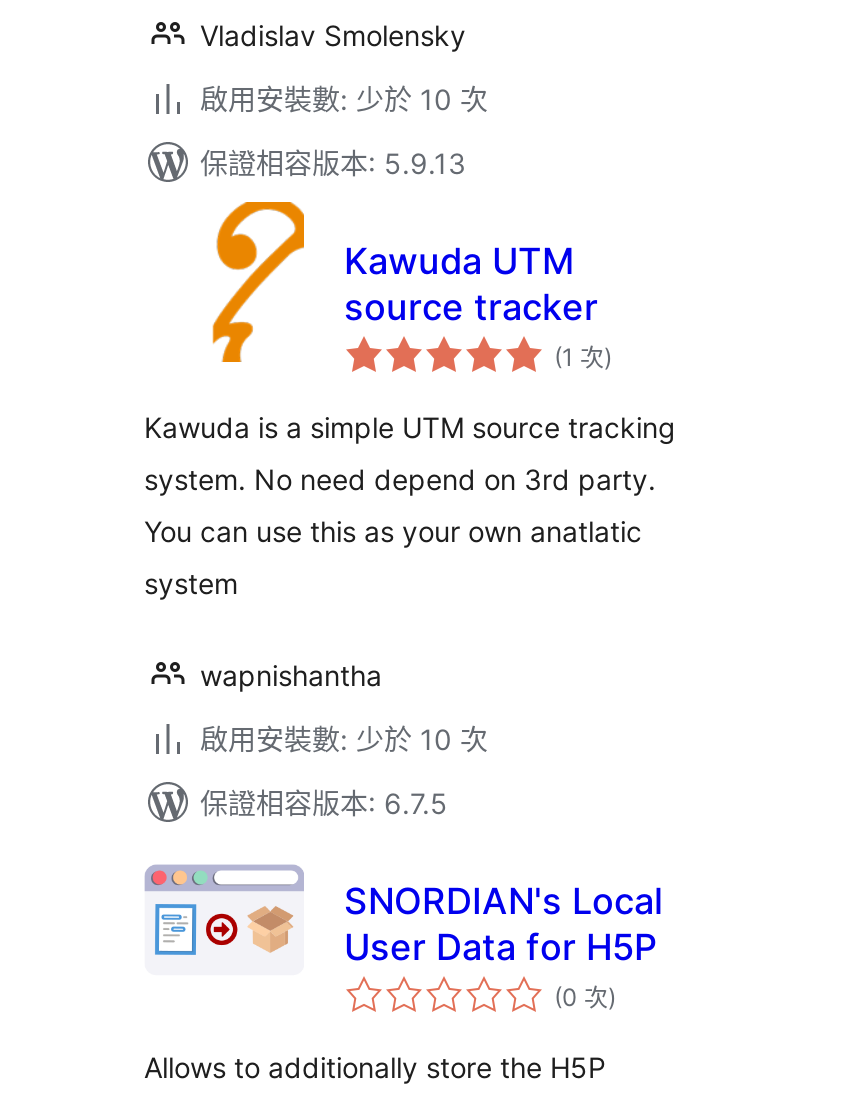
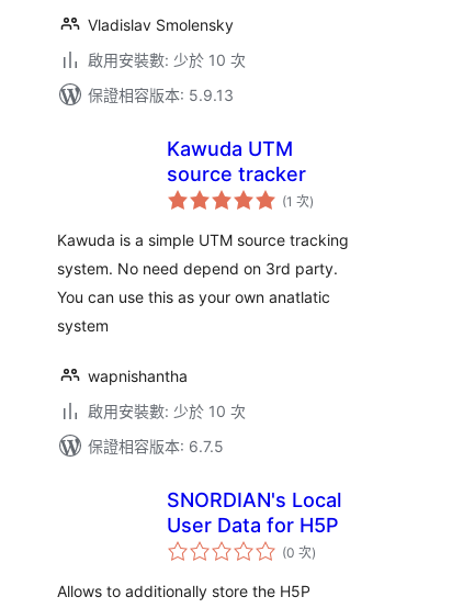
- [image]

- [image]
